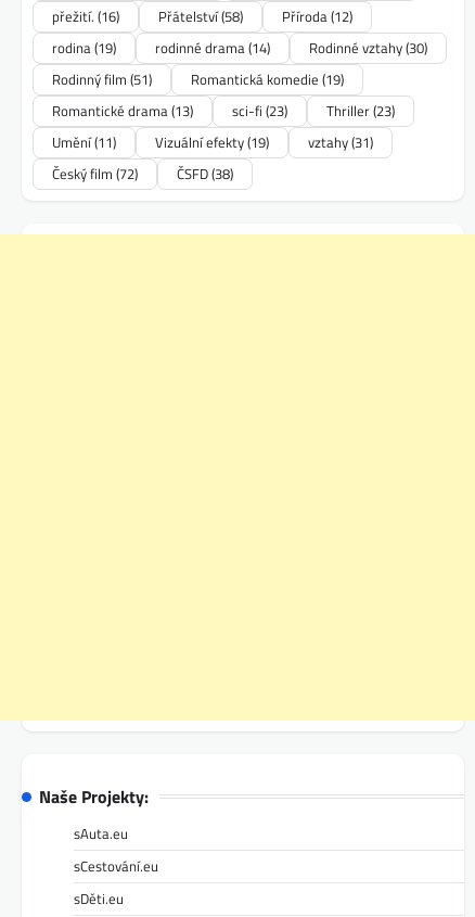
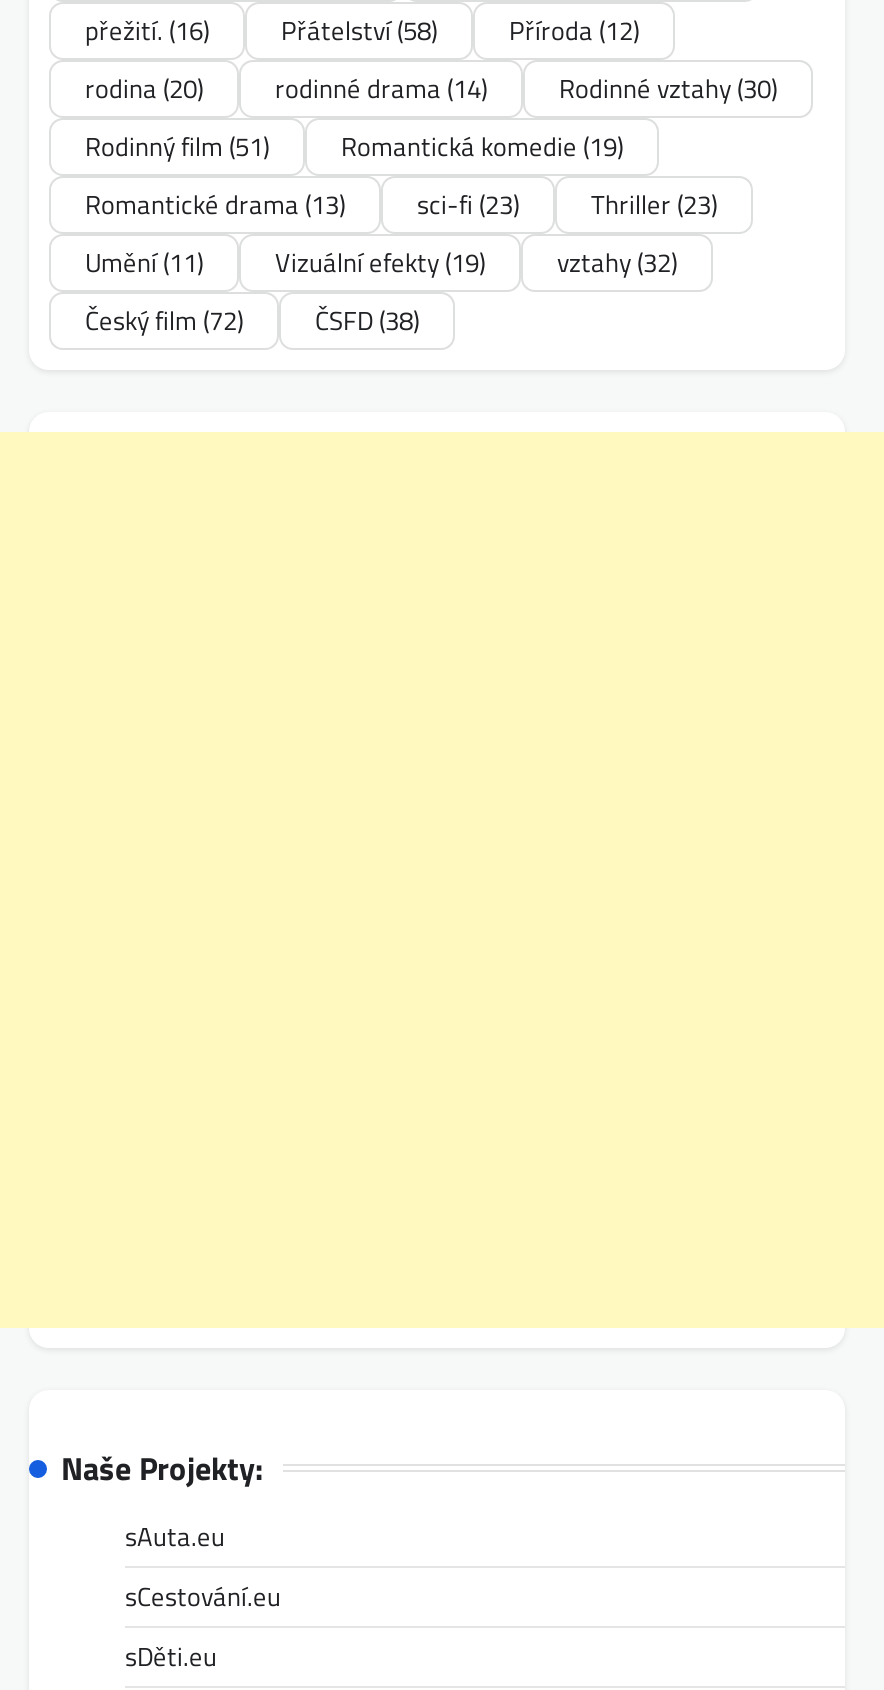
- rodina (19) rodinné drama (14) Rodinné vztahy (30)
+ rodina (20) rodinné drama (14) Rodinné vztahy (30)

- Umění(11) Vizuální efekty (19) vztahy (31)
+ Umění(11) Vizuální efekty (19) vztahy (32)
